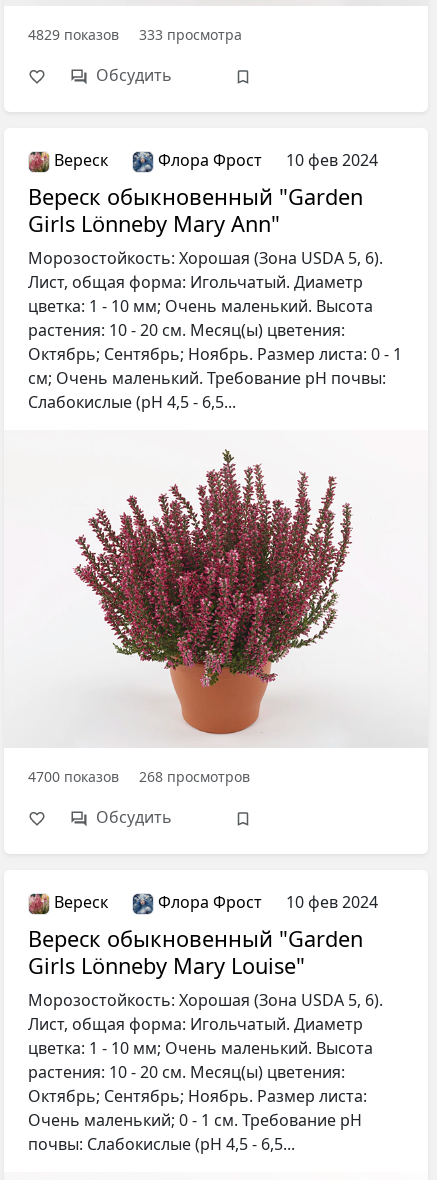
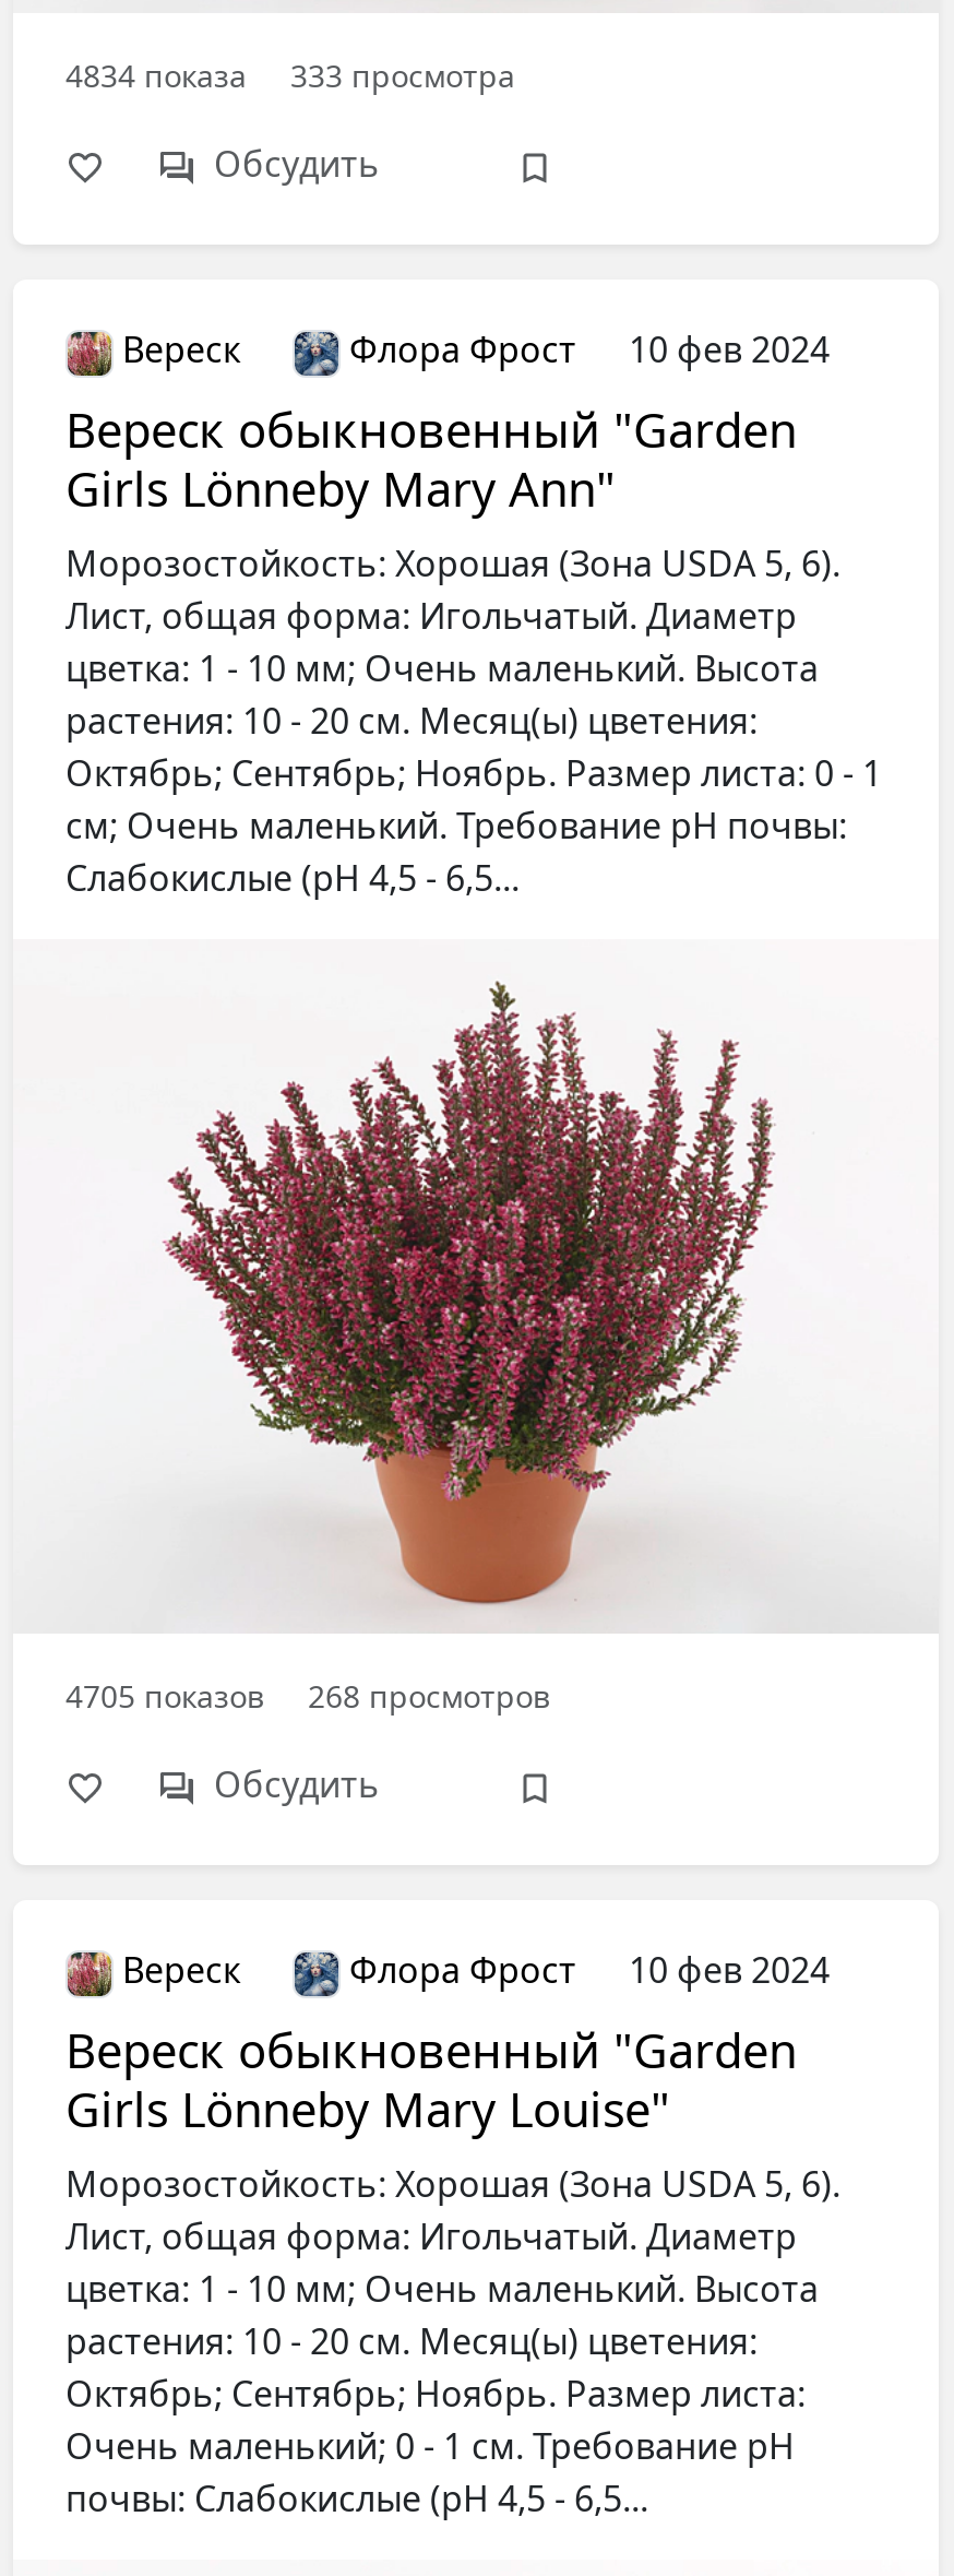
- 4829 показов 333 просмотра
+ 4834 показа 333 просмотра

- 4700 показов 268 просмотров
+ 4705 показов 268 просмотров
